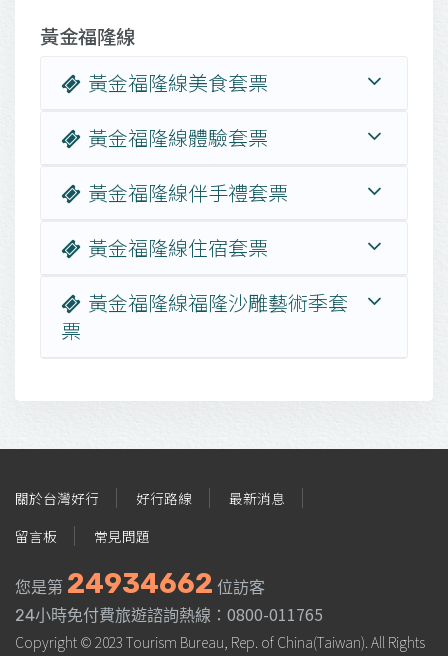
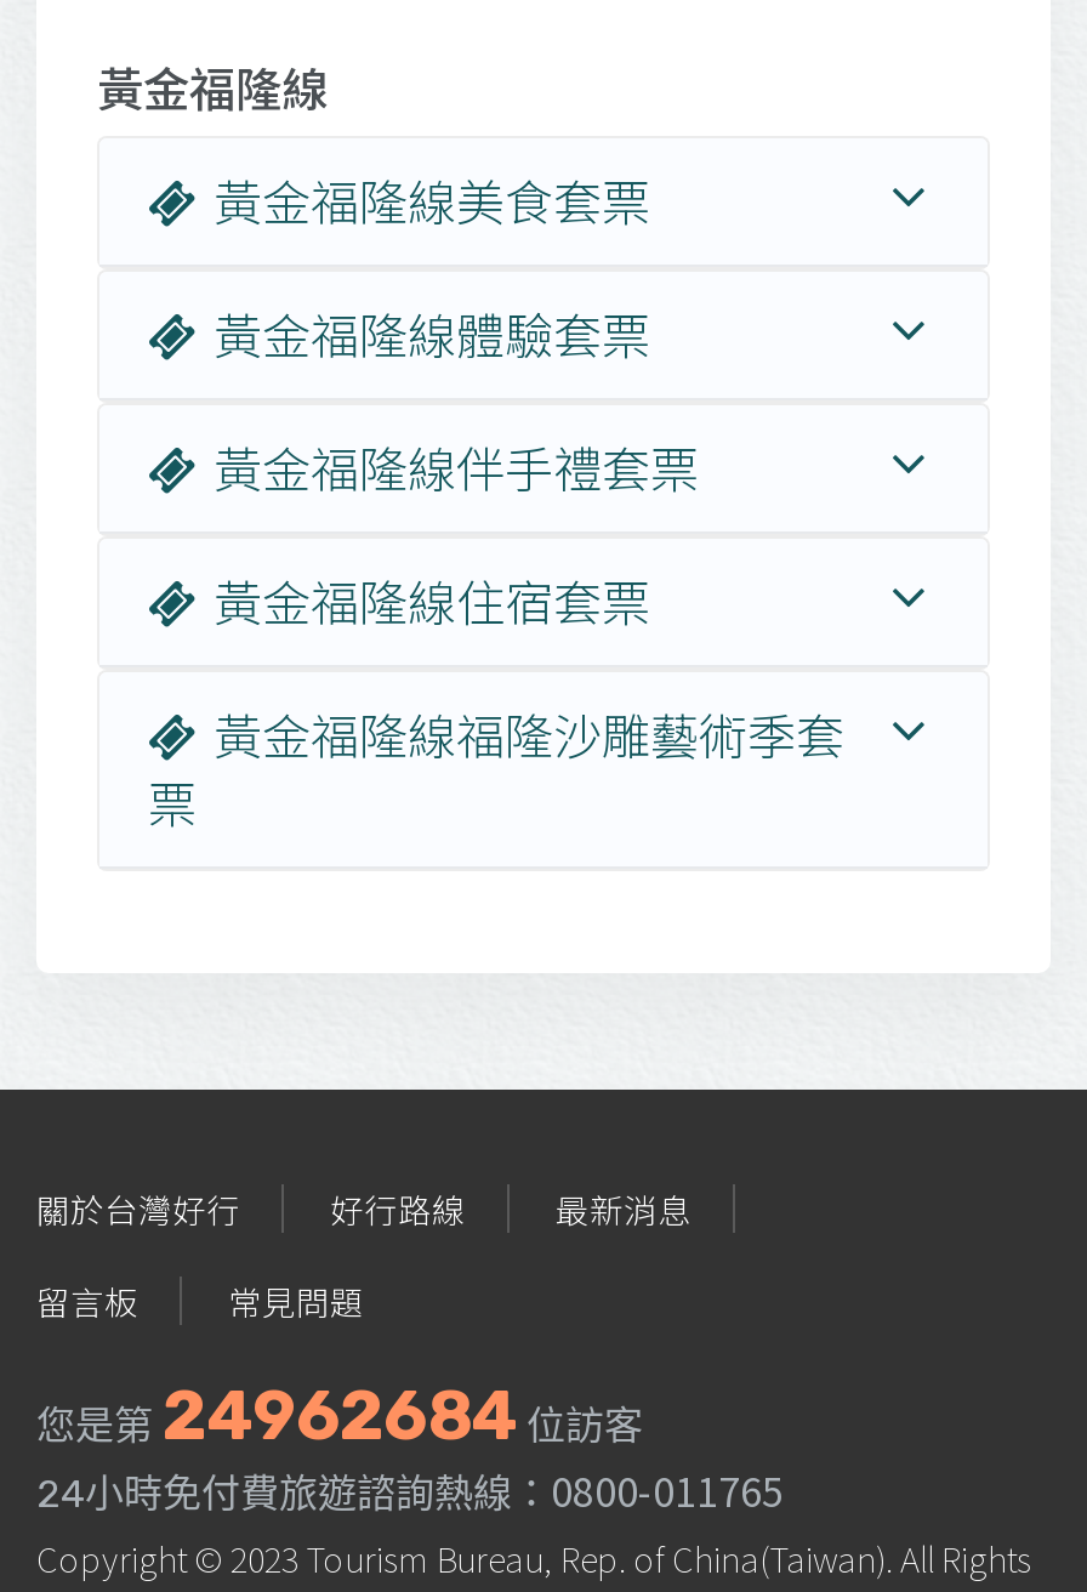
- 您是第 24934662 位訪客
+ 您是第 24962684 位訪客
